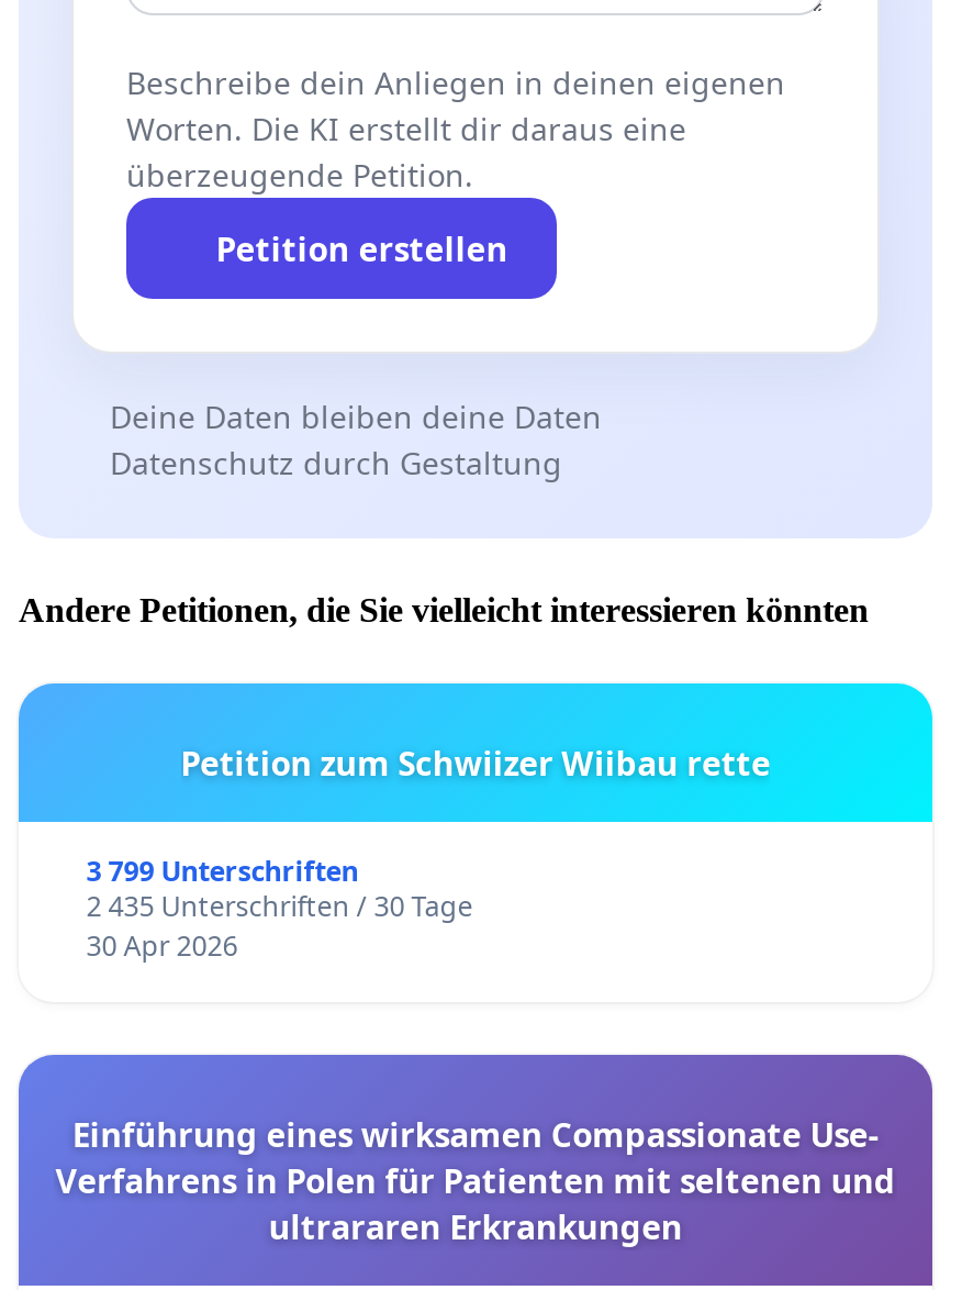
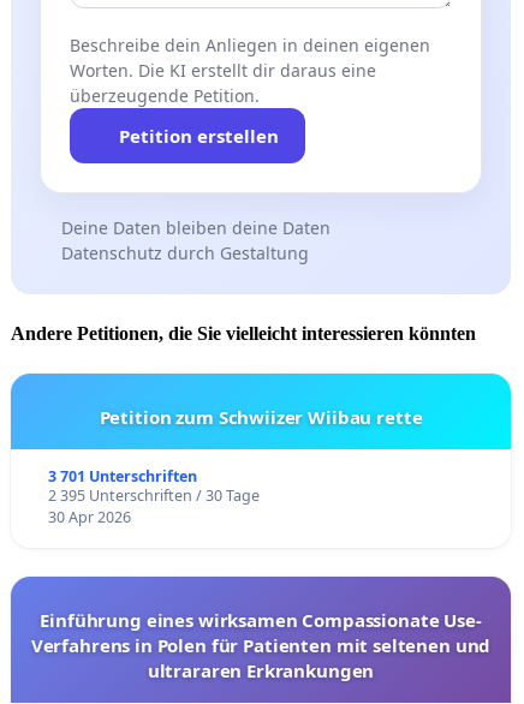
- 3 799 Unterschriften
+ 3 701 Unterschriften

- 2 435 Unterschriften / 30 Tage
+ 2 395 Unterschriften / 30 Tage
